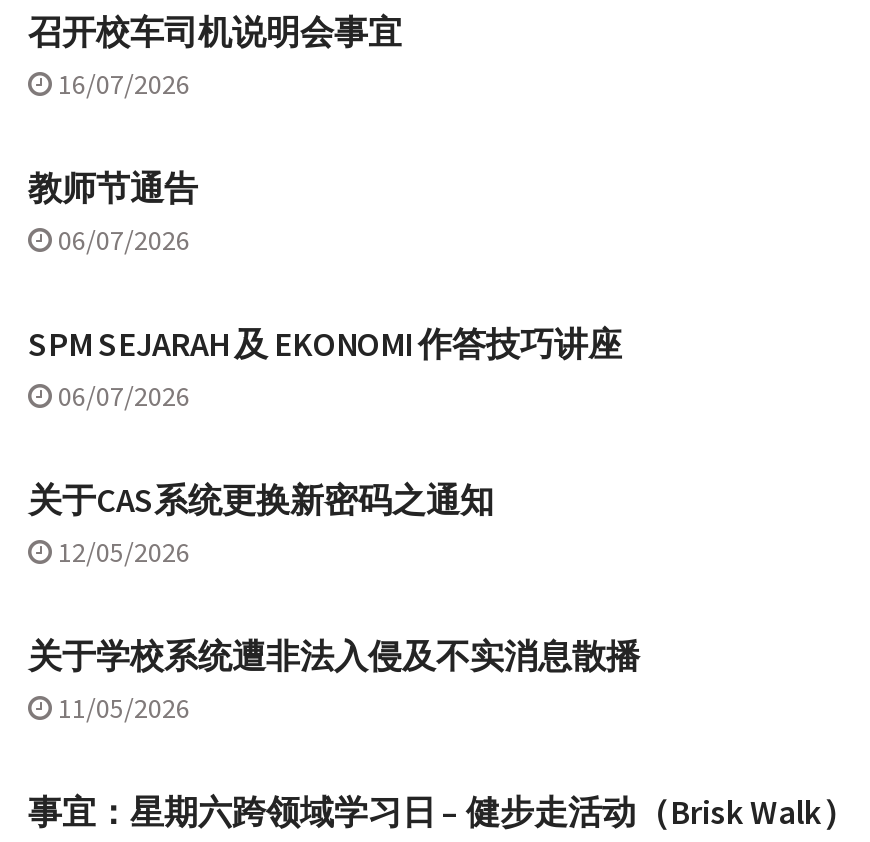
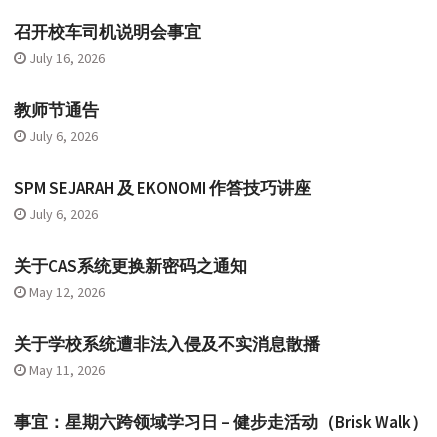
- 16/07/2026
+ July 16, 2026

- 06/07/2026
+ July 6, 2026

- 06/07/2026
+ July 6, 2026

- 12/05/2026
+ May 12, 2026

- 11/05/2026
+ May 11, 2026
